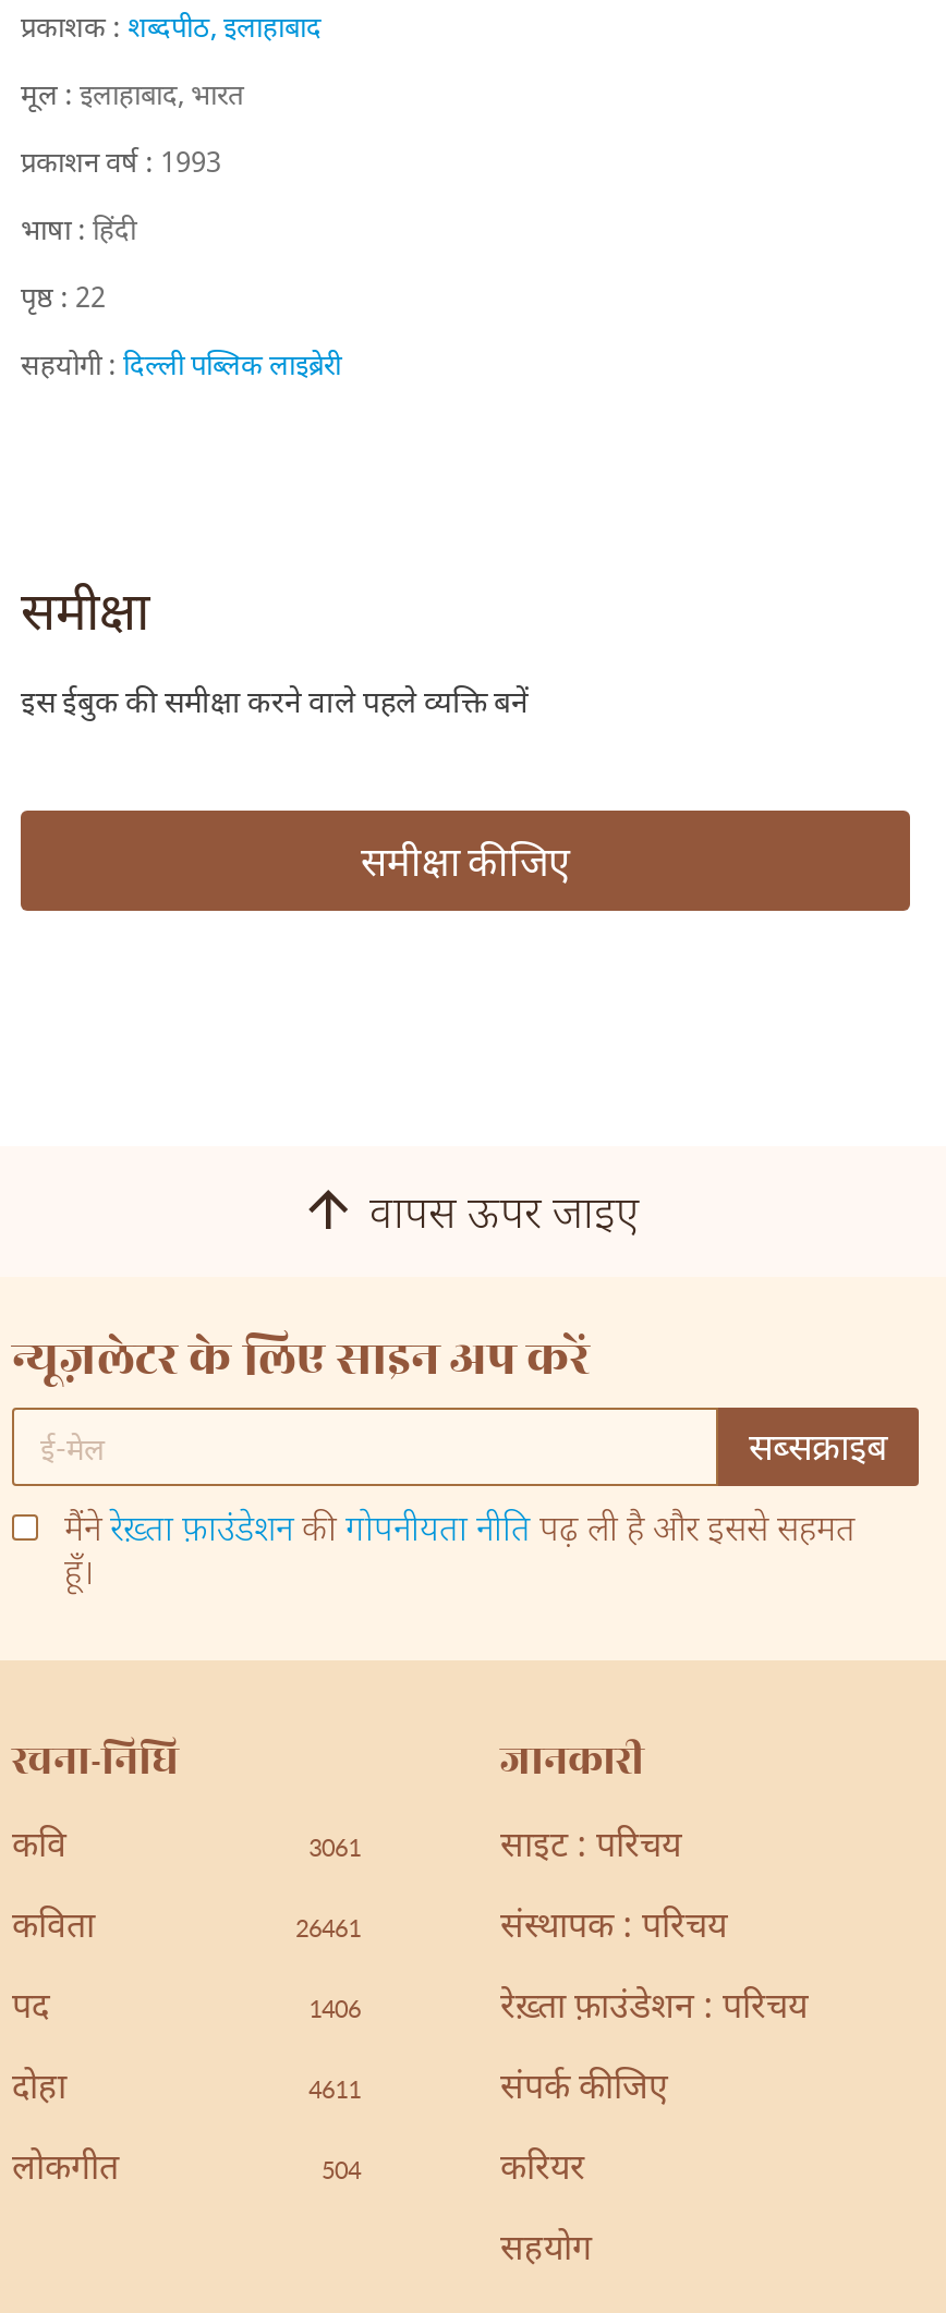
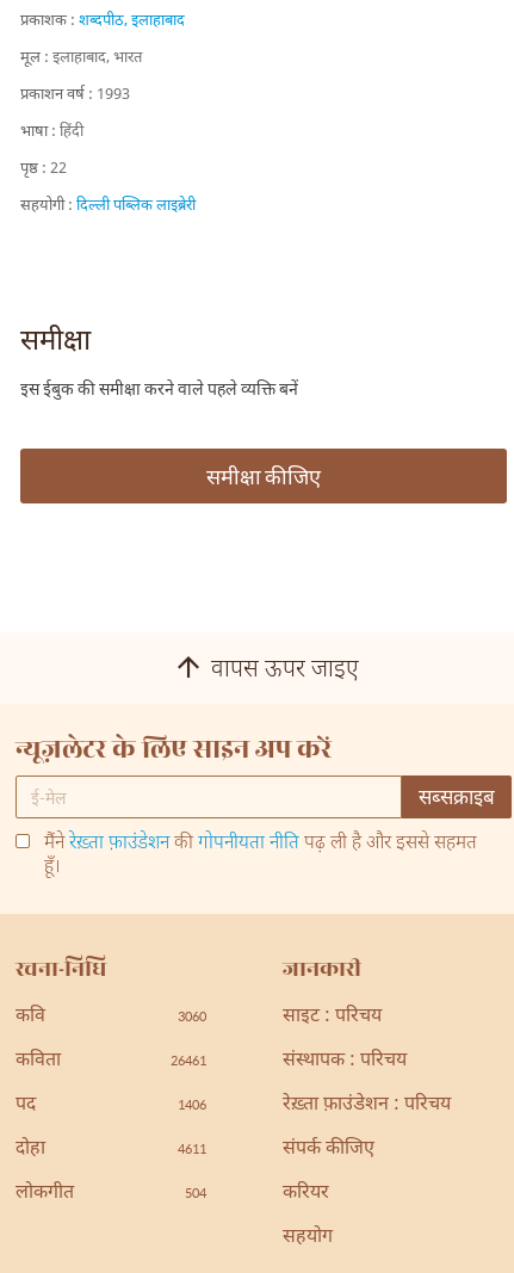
- 3061
+ 3060
